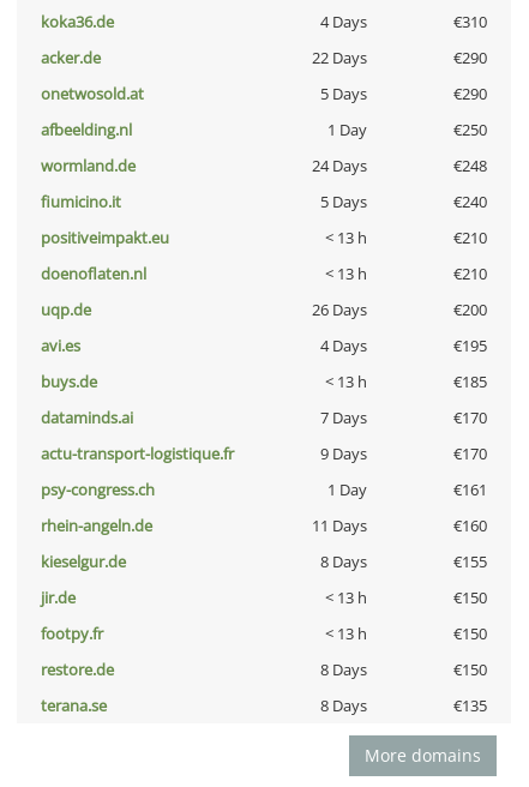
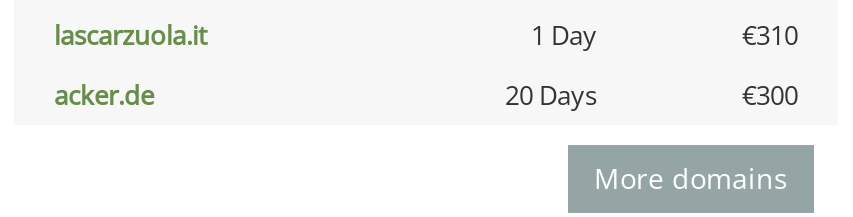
- koka36.de
- 4 Days
+ lascarzuola.it
+ 1 Day

- 22 Days
- €290
- onetwosold.at
- 5 Days
- €290
- afbeelding.nl
- 1 Day
- €250
- wormland.de
- 24 Days
- €248
- fiumicino.it
- 5 Days
- €240
- positiveimpakt.eu
- < 13 h
- €210
- doenoflaten.nl
- < 13 h
- €210
- uqp.de
- 26 Days
- €200
- avi.es
- 4 Days
- €195
- buys.de
- < 13 h
- €185
- dataminds.ai
- 7 Days
- €170
- actu-transport-logistique.fr
- 9 Days
- €170
- psy-congress.ch
- 1 Day
- €161
- rhein-angeln.de
- 11 Days
- €160
- kieselgur.de
- 8 Days
- €155
- jir.de
- < 13 h
- €150
- footpy.fr
- < 13 h
- €150
- restore.de
- 8 Days
- €150
- terana.se
- 8 Days
- €135
+ 20 Days
+ €300
